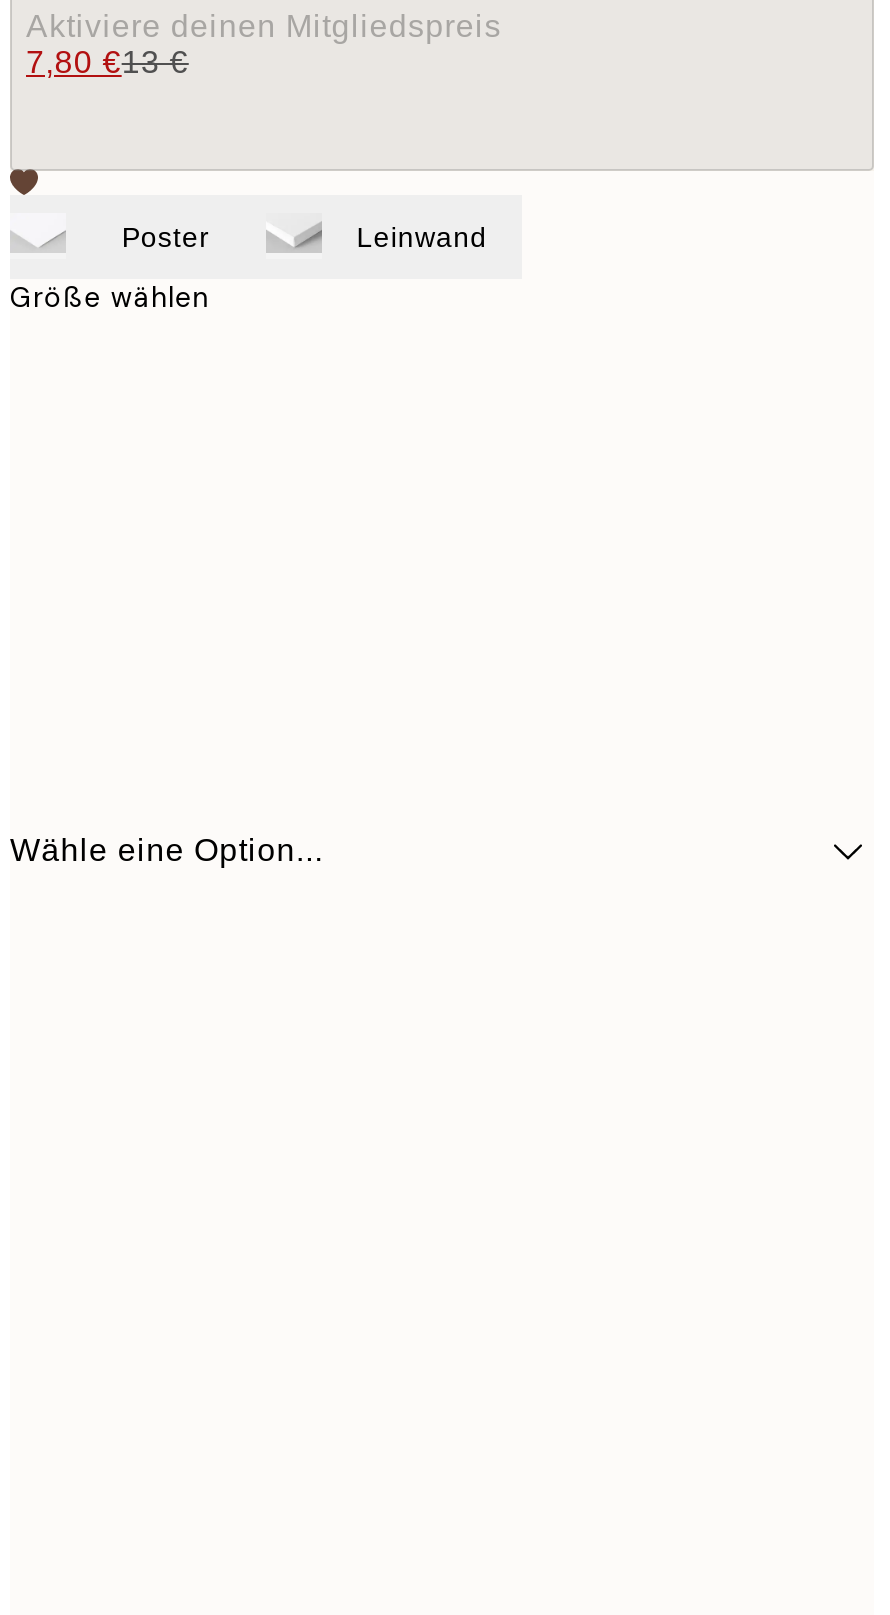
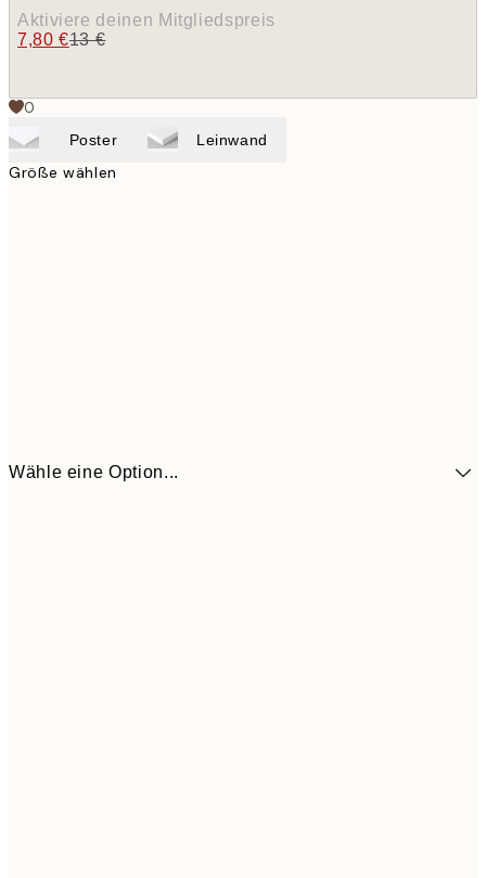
+ 0
